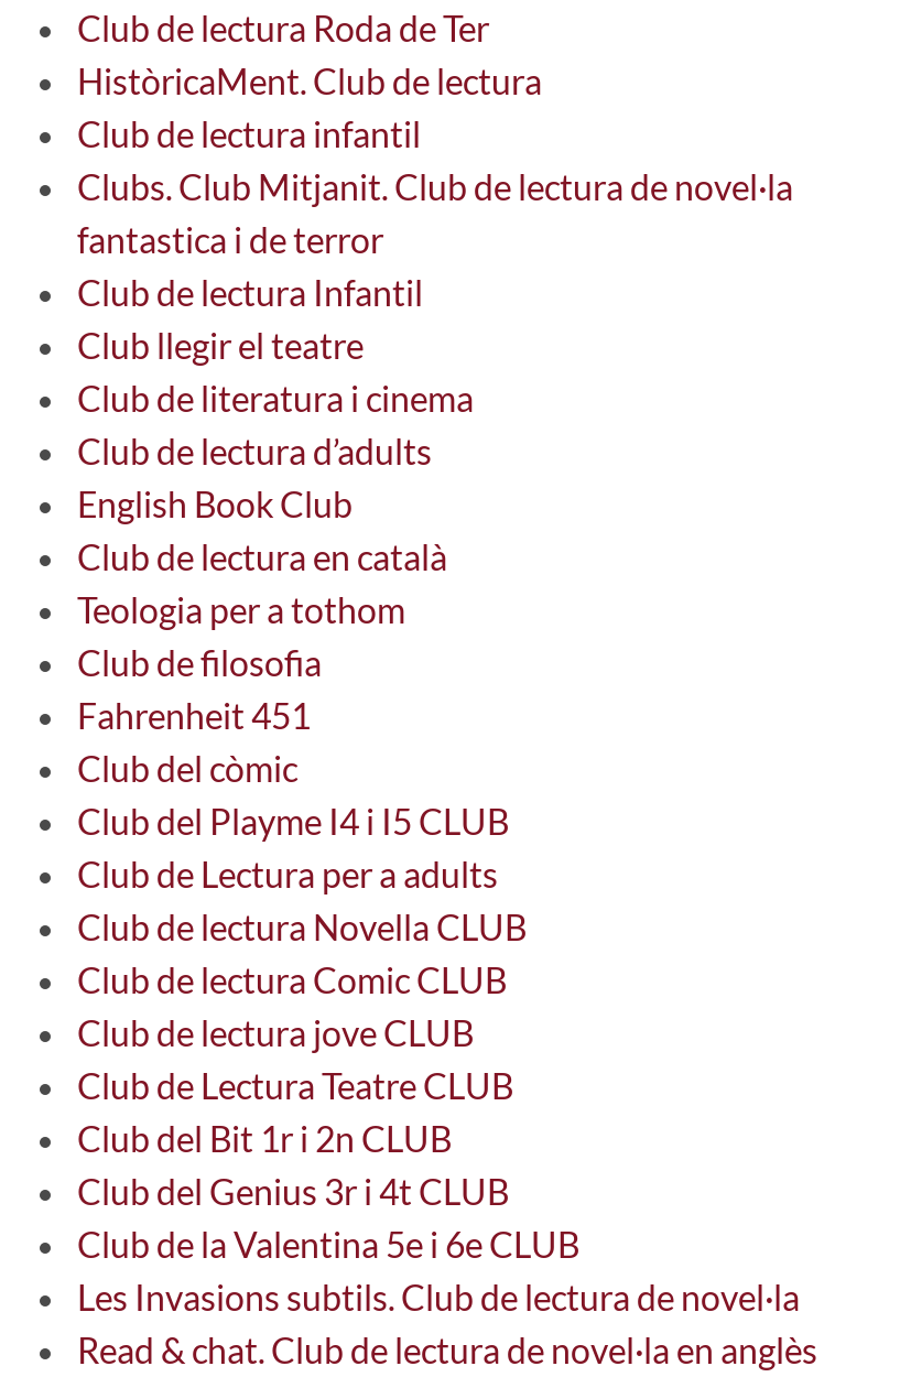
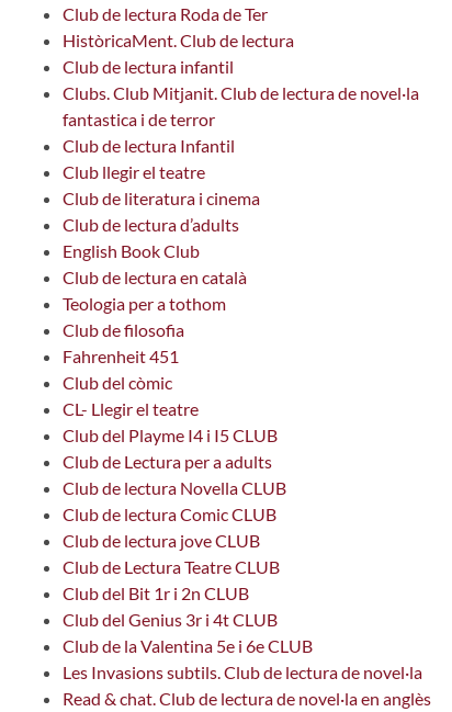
+ CL- Llegir el teatre
